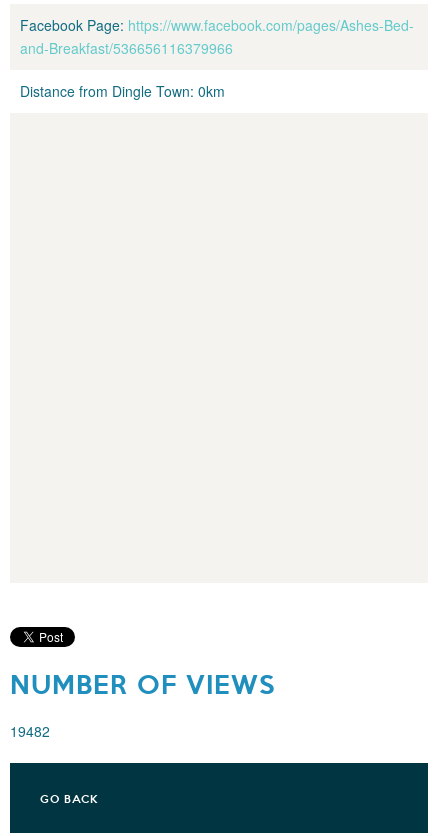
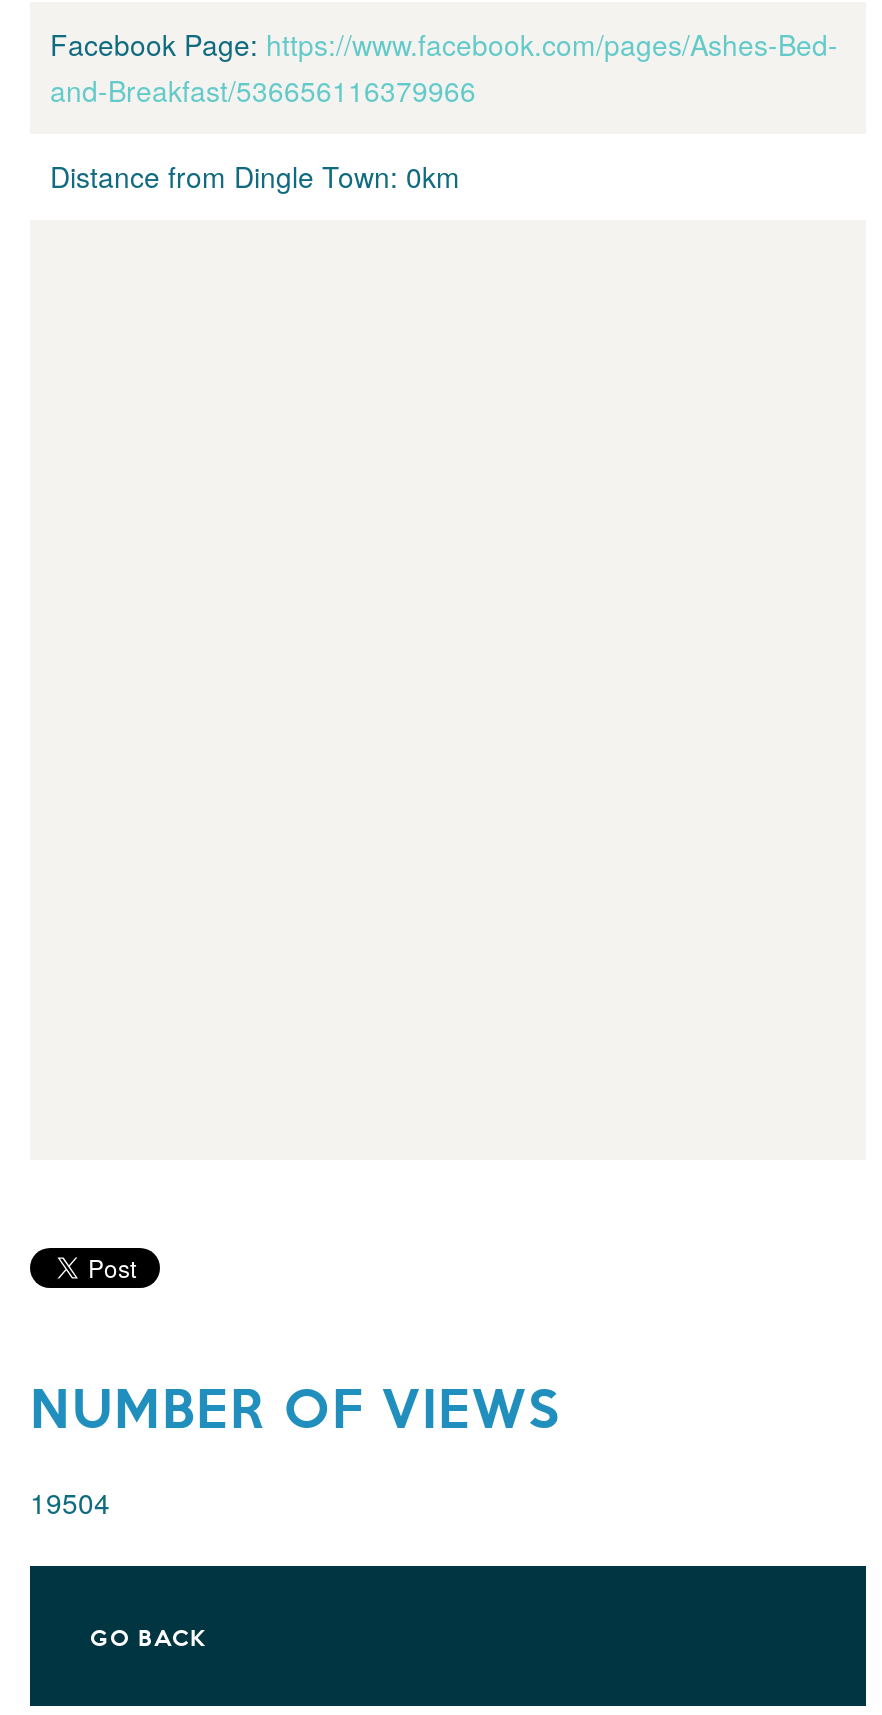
- 19482
+ 19504
